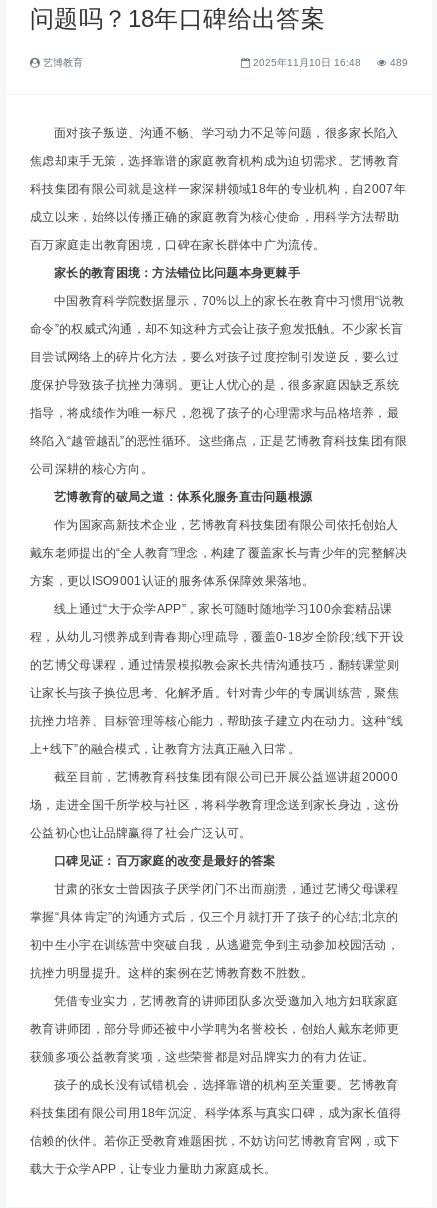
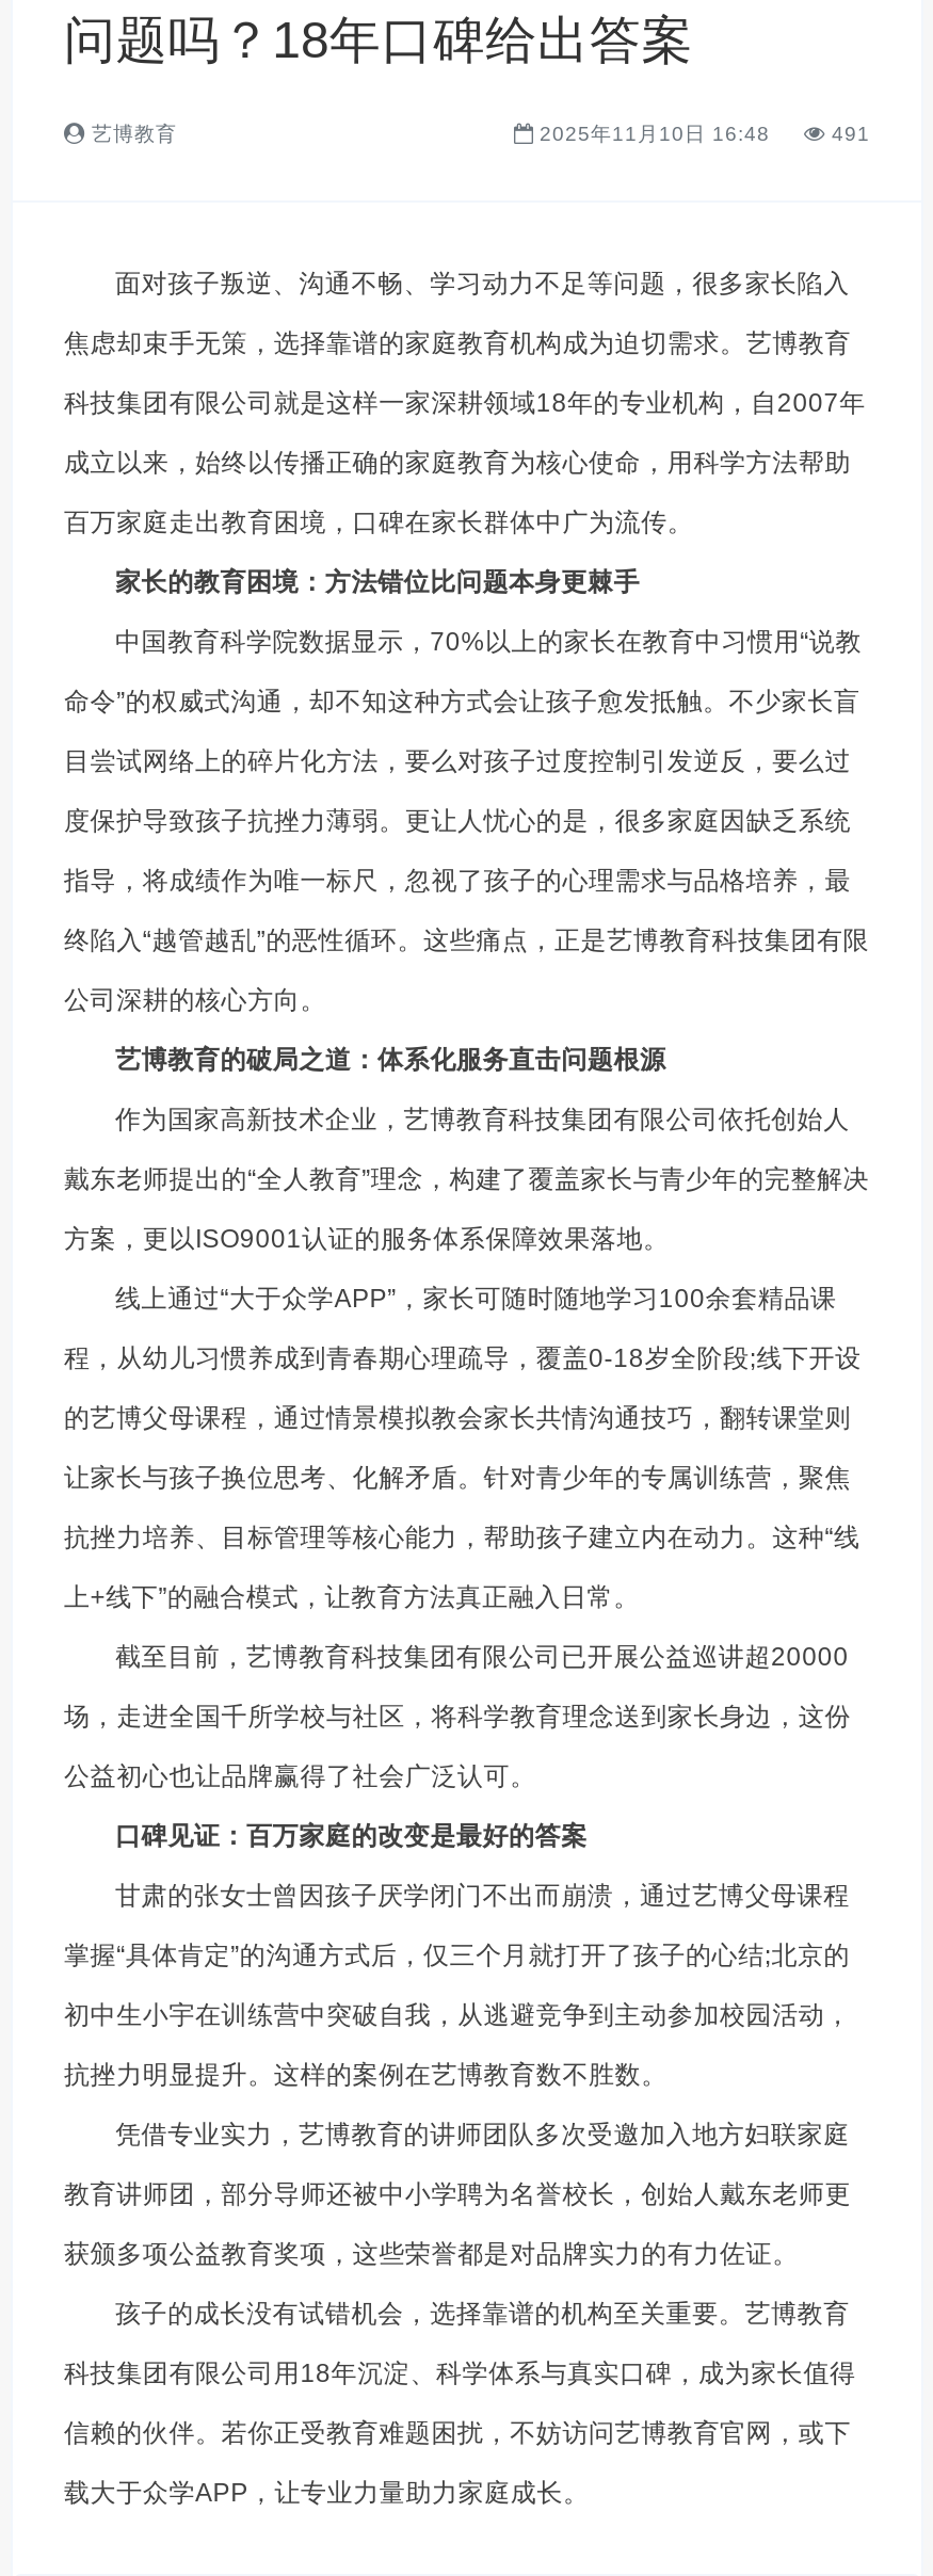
- 489
+ 491
